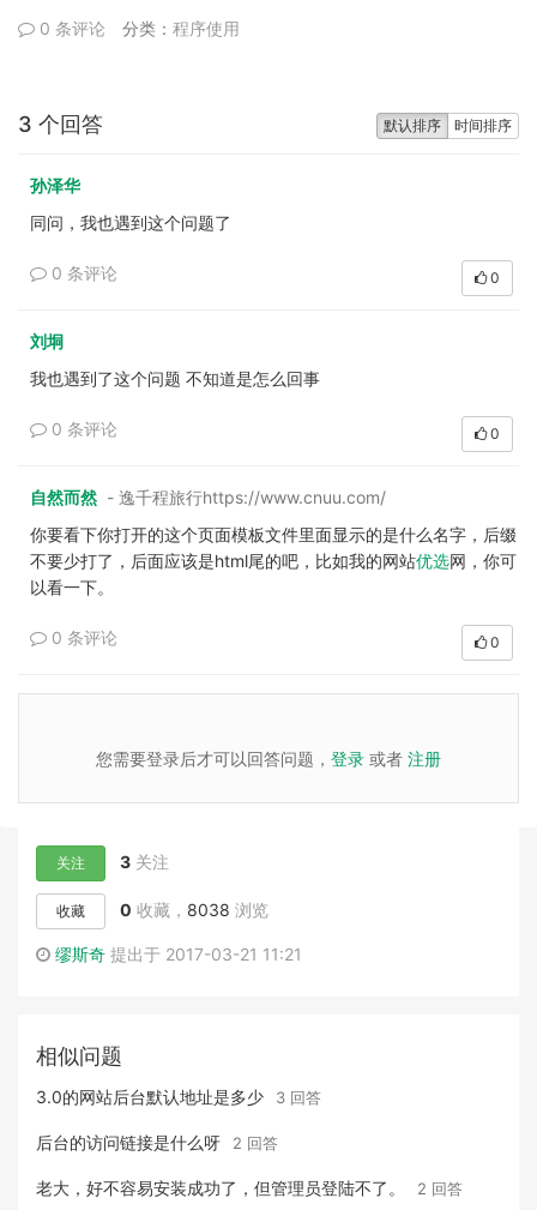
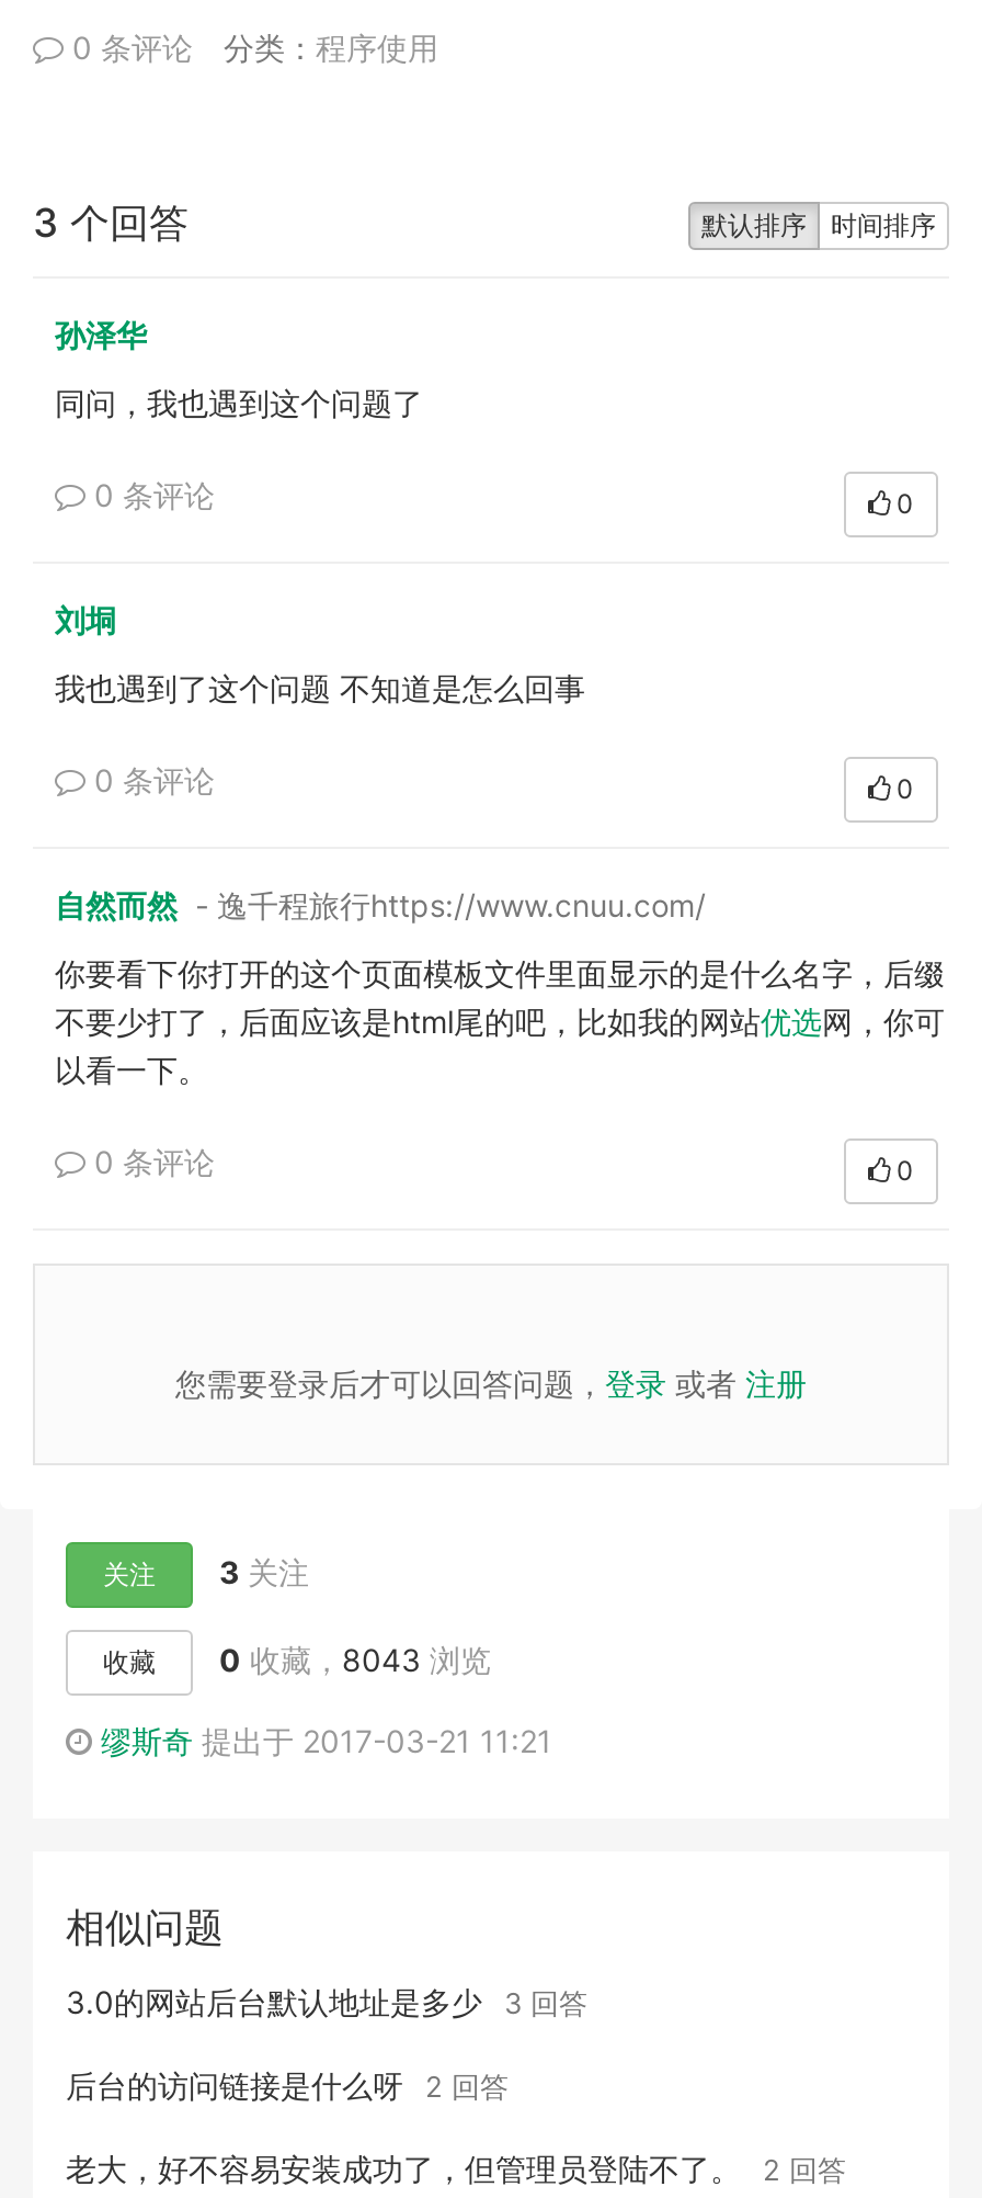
- 收藏 0收藏，8038浏览
+ 收藏 0收藏，8043浏览
